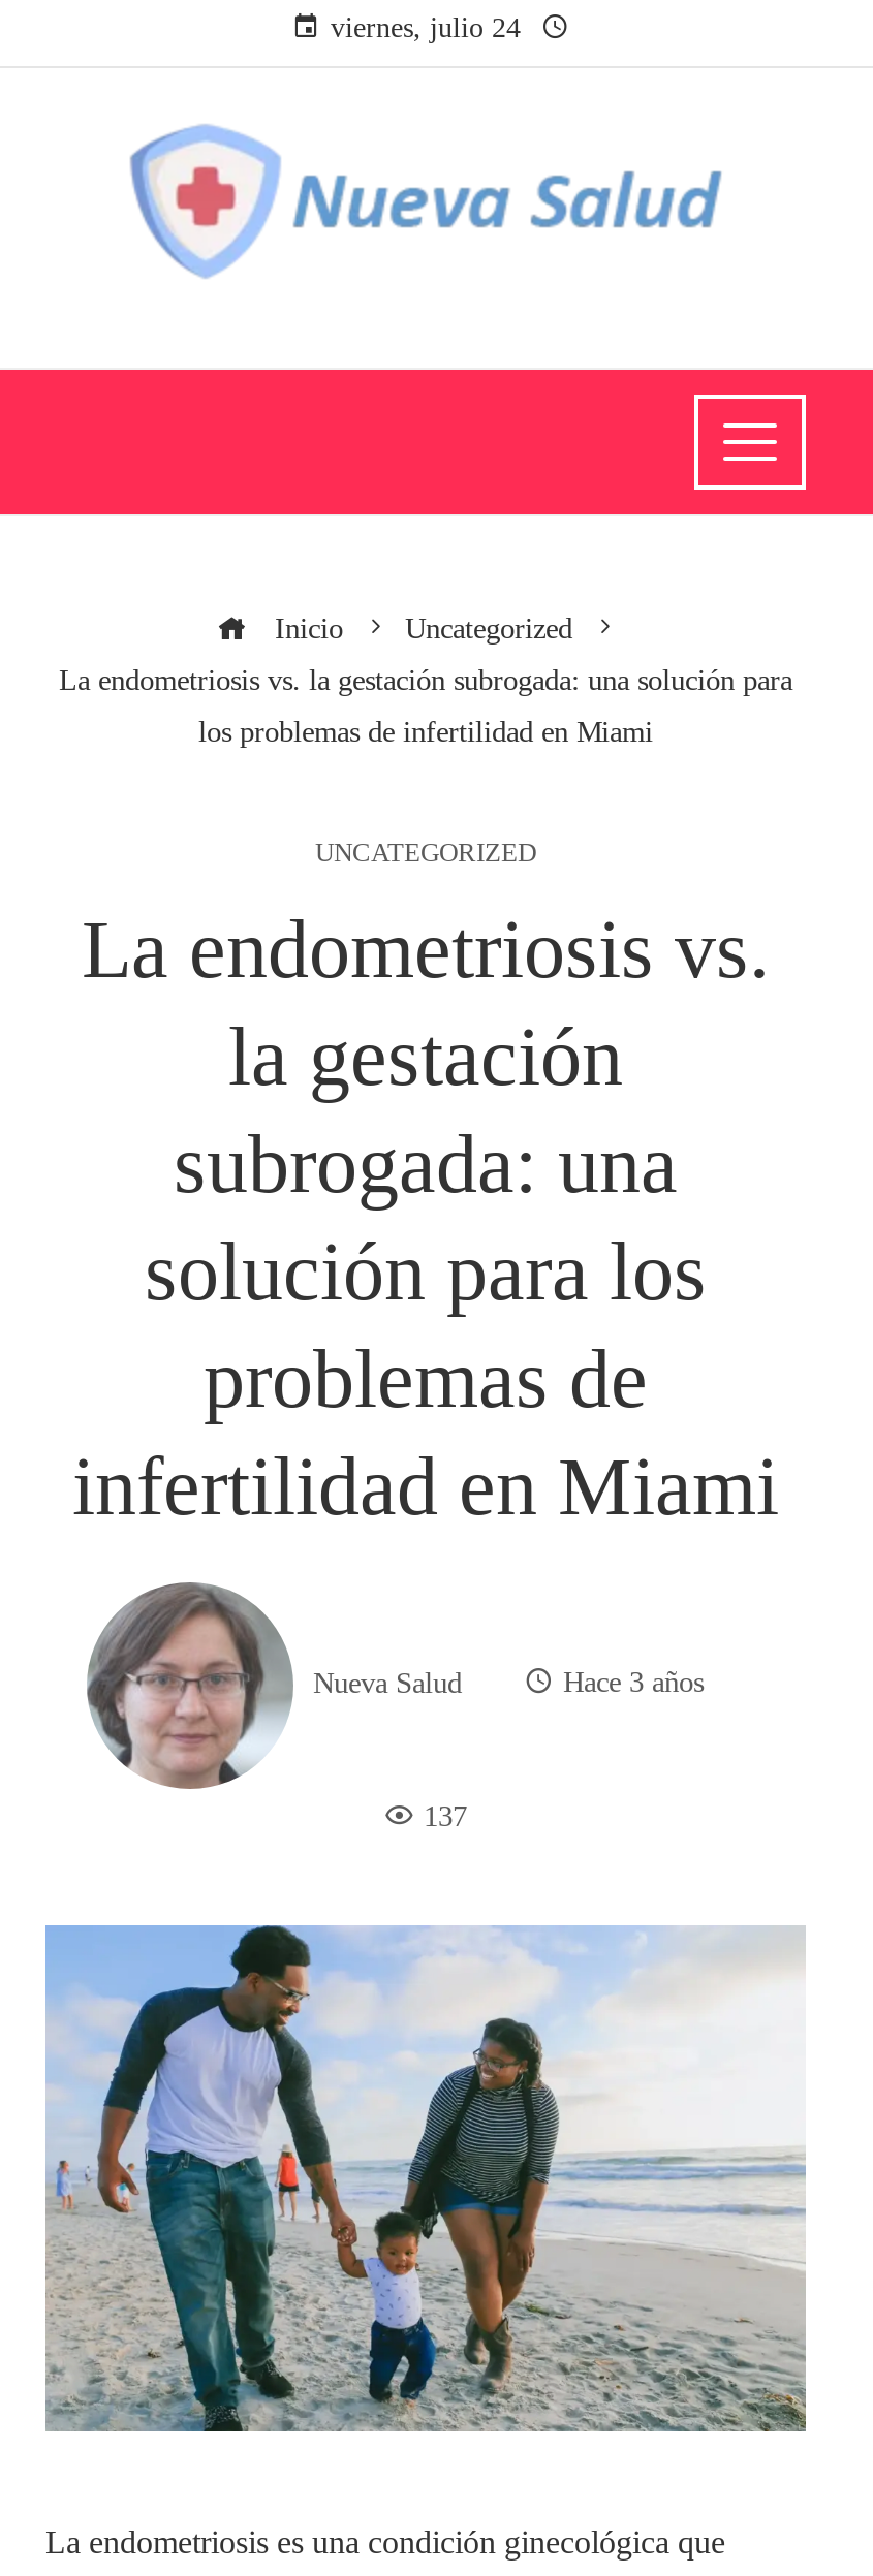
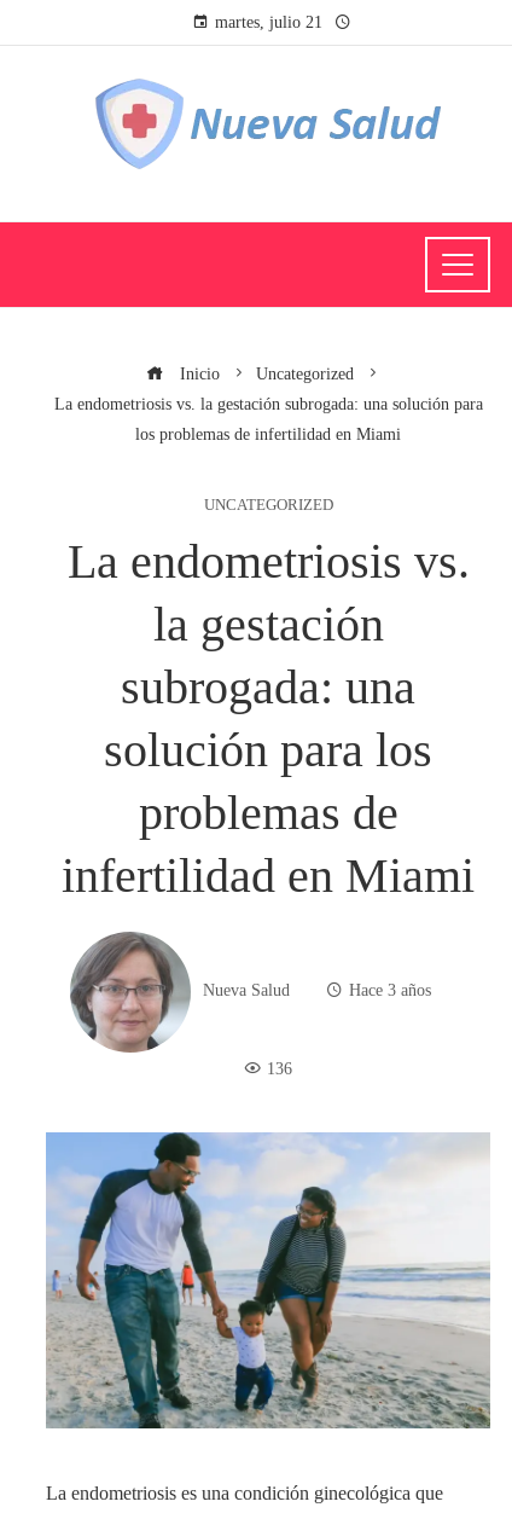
- viernes, julio 24
+ martes, julio 21

- 137
+ 136
